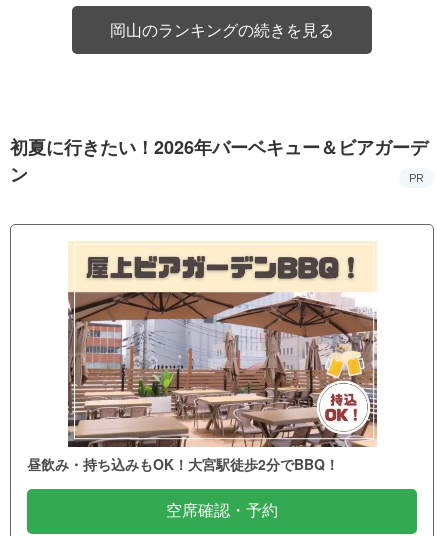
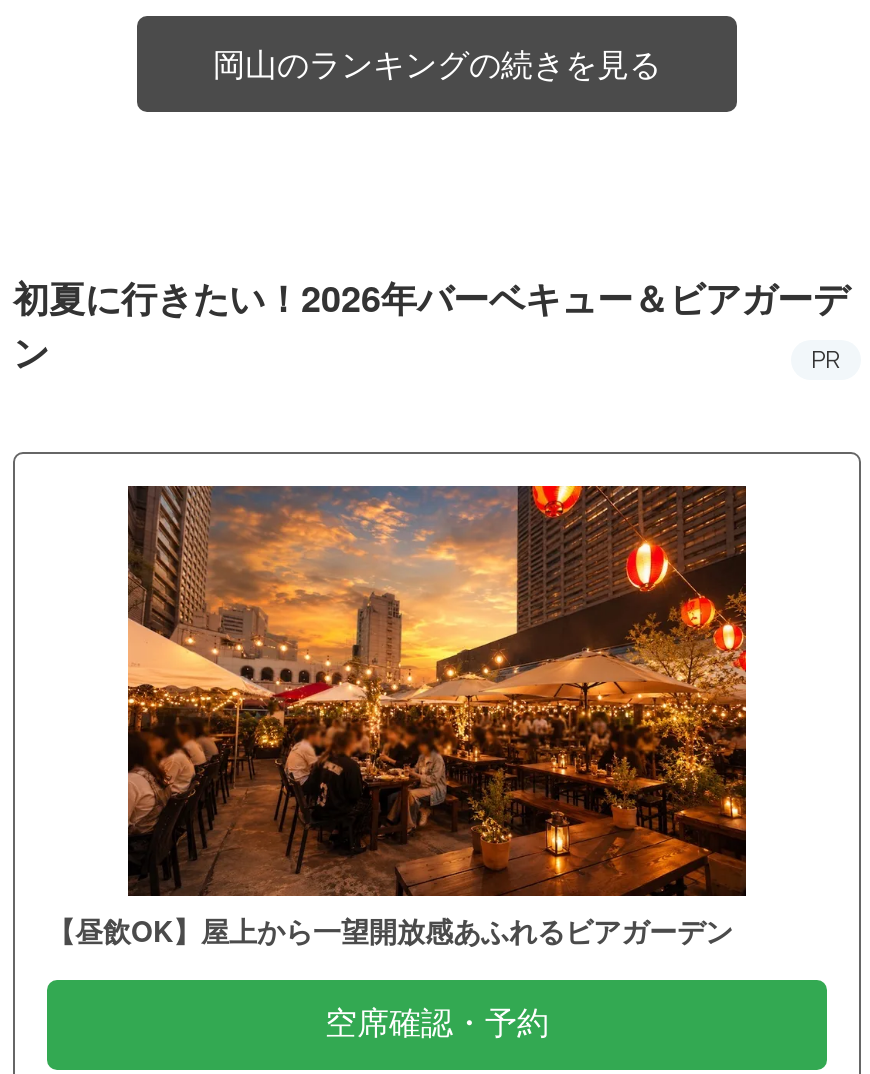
- [image]
- 昼飲み・持ち込みもOK！大宮駅徒歩2分でBBQ！
+ [image]
+ 【昼飲OK】屋上から一望開放感あふれるビアガーデン
